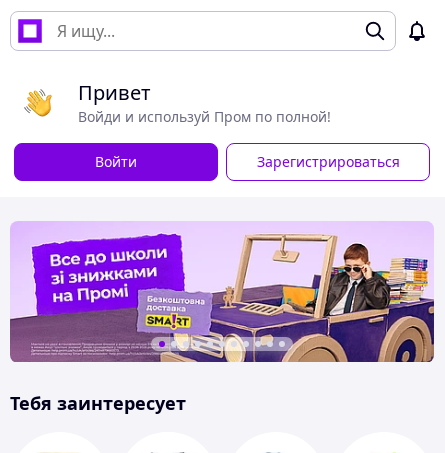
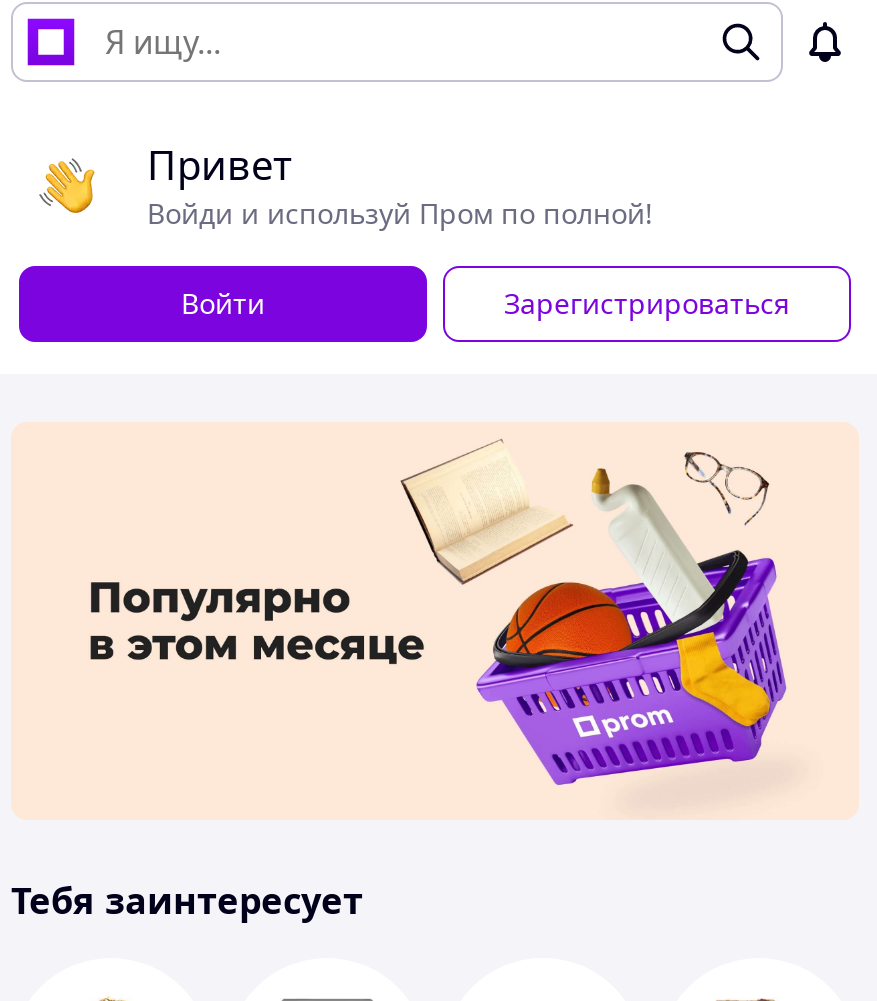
- [image]
+ [image]
